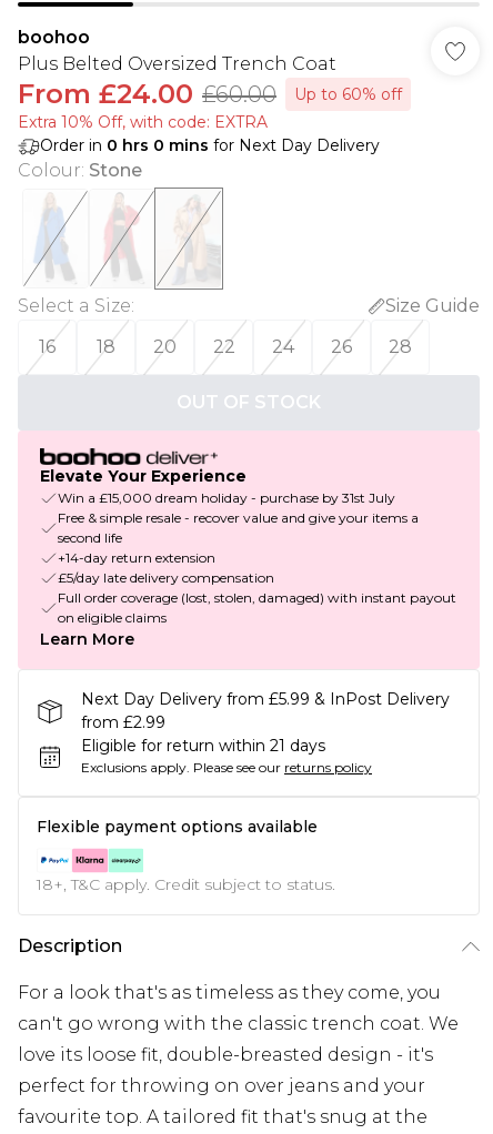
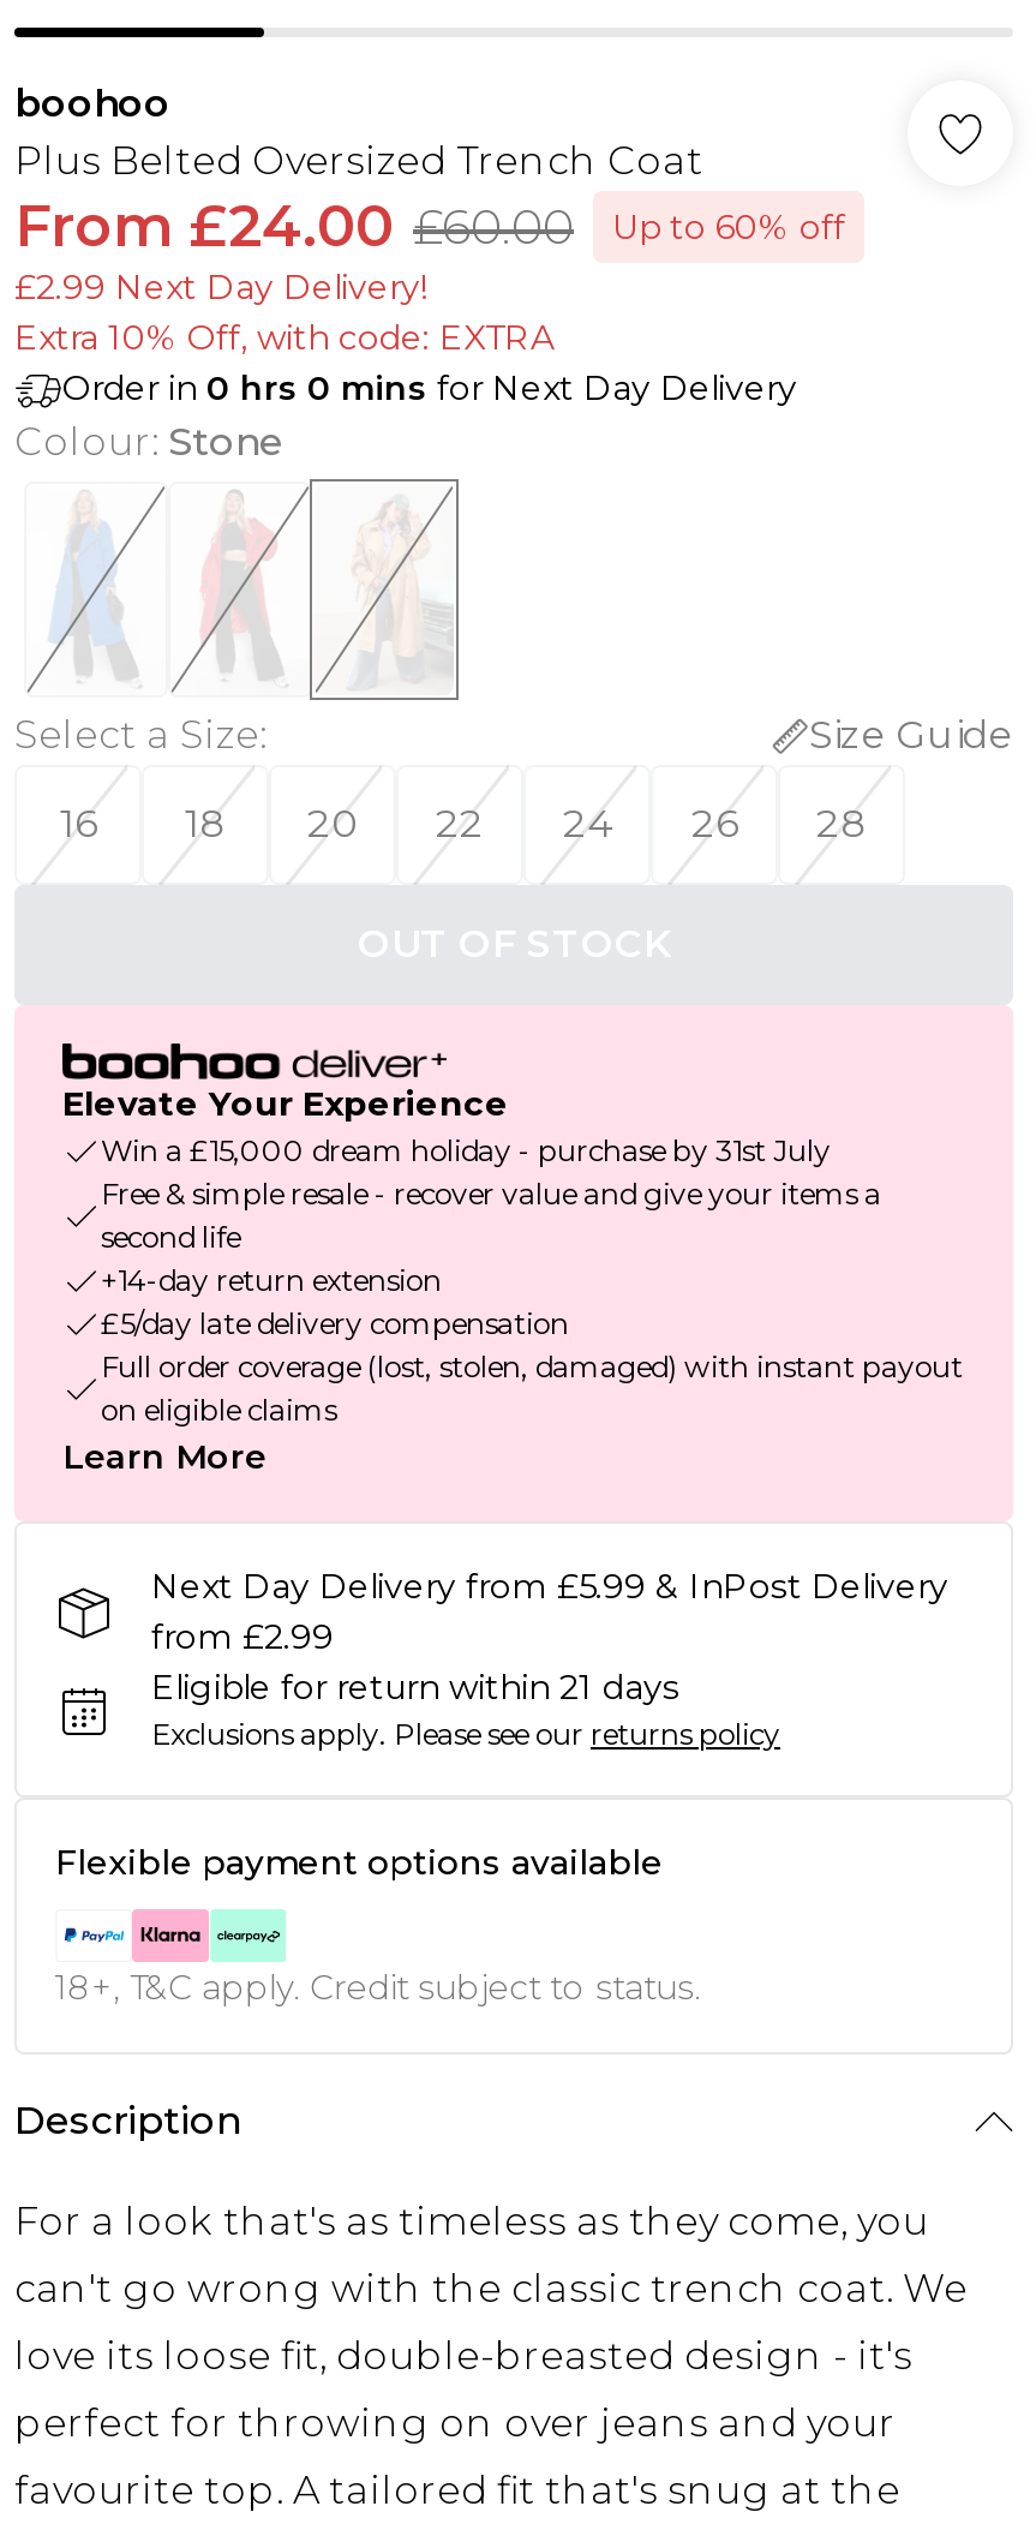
+ £2.99 Next Day Delivery!
